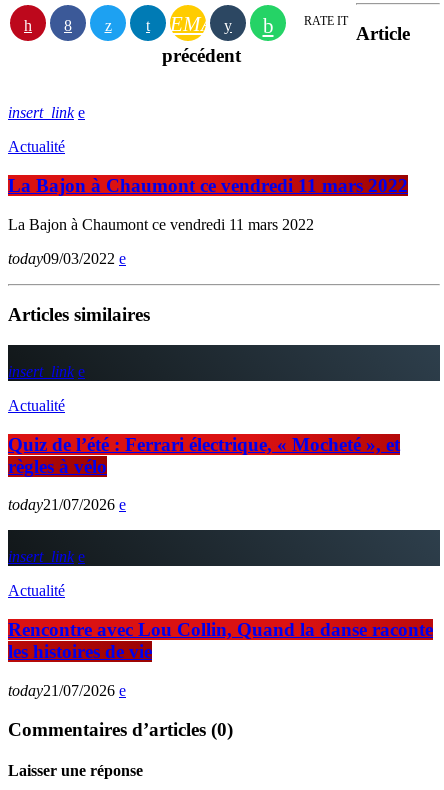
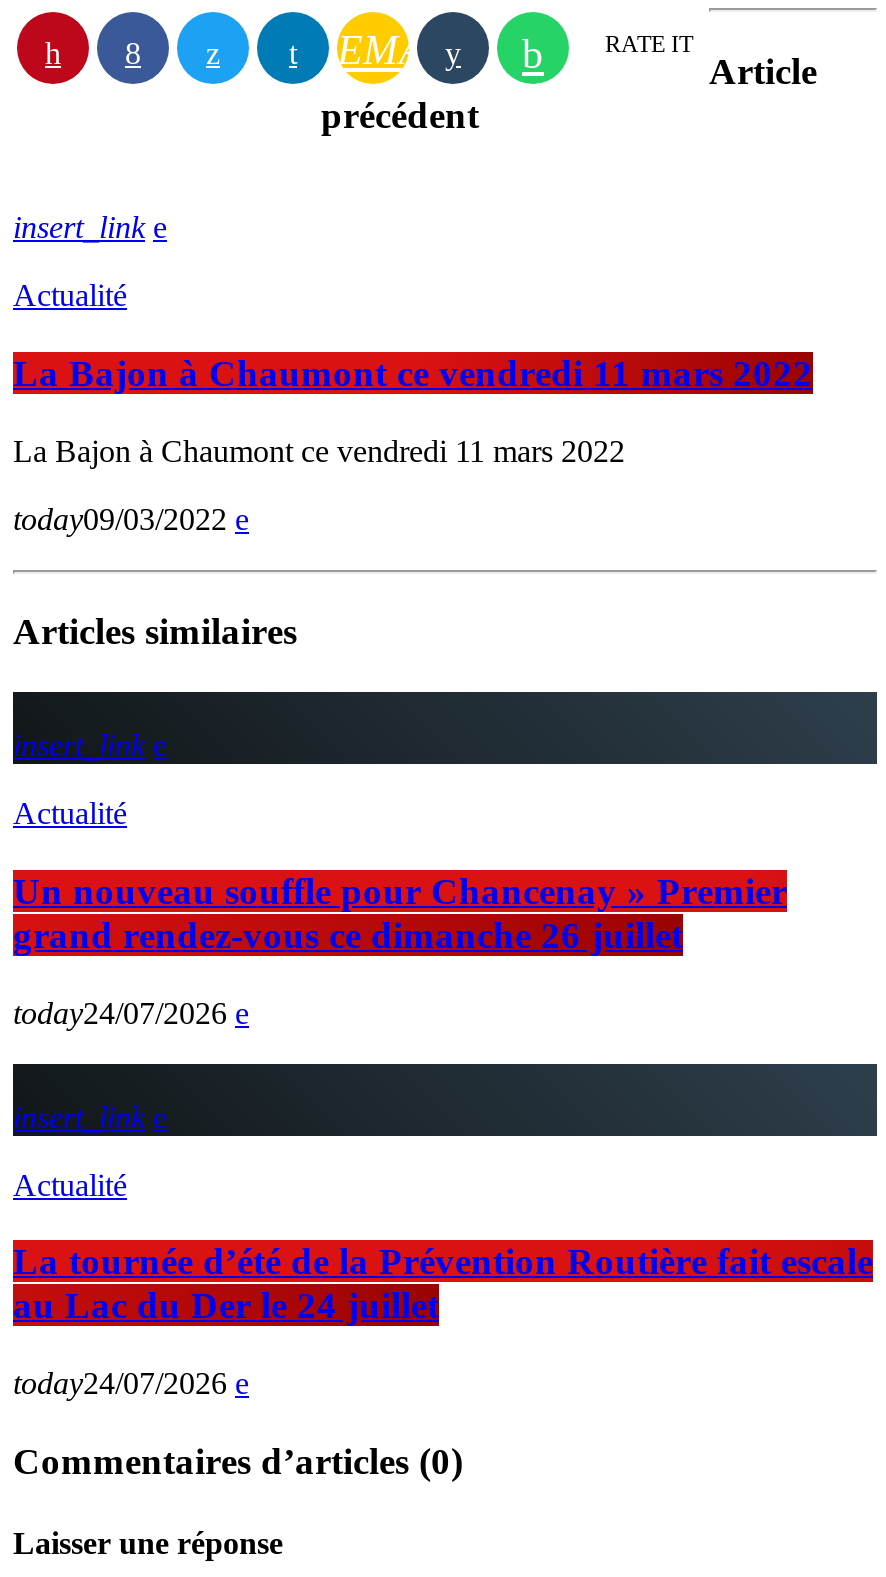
- Quiz de l’été : Ferrari électrique, « Mocheté », et
- règles à vélo
+ Un nouveau souffle pour Chancenay » Premier
+ grand rendez-vous ce dimanche 26 juillet

- today21/07/2026
+ today24/07/2026

- Rencontre avec Lou Collin, Quand la danse raconte
- les histoires de vie
+ La tournée d’été de la Prévention Routière fait escale
+ au Lac du Der le 24 juillet

- today21/07/2026
+ today24/07/2026
